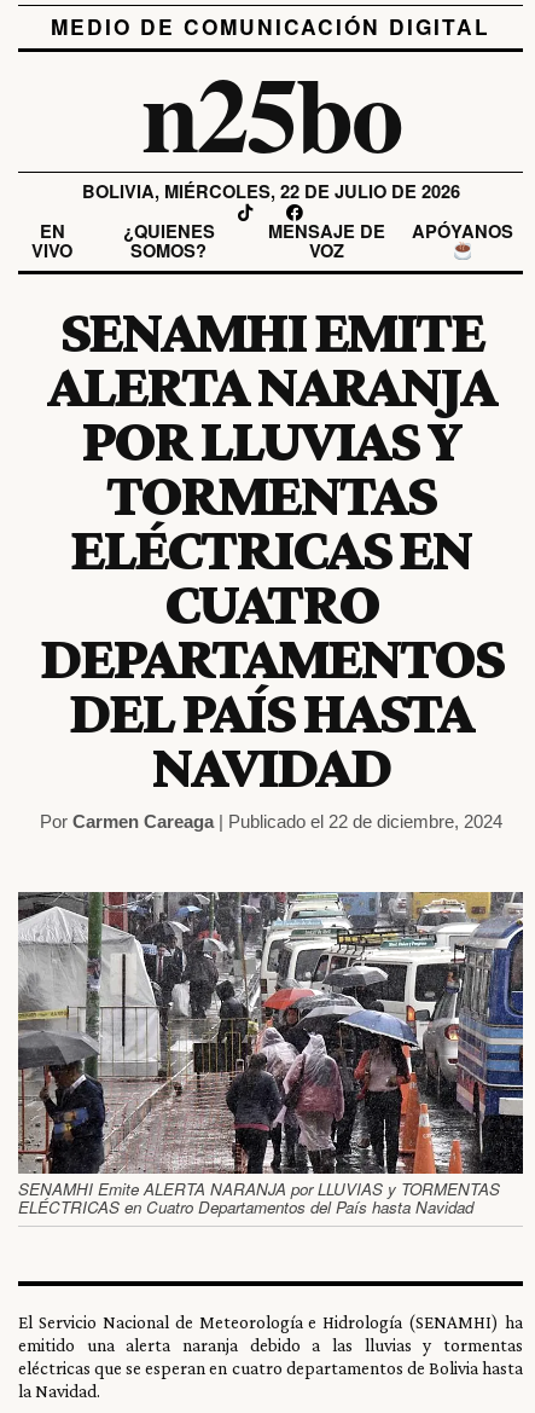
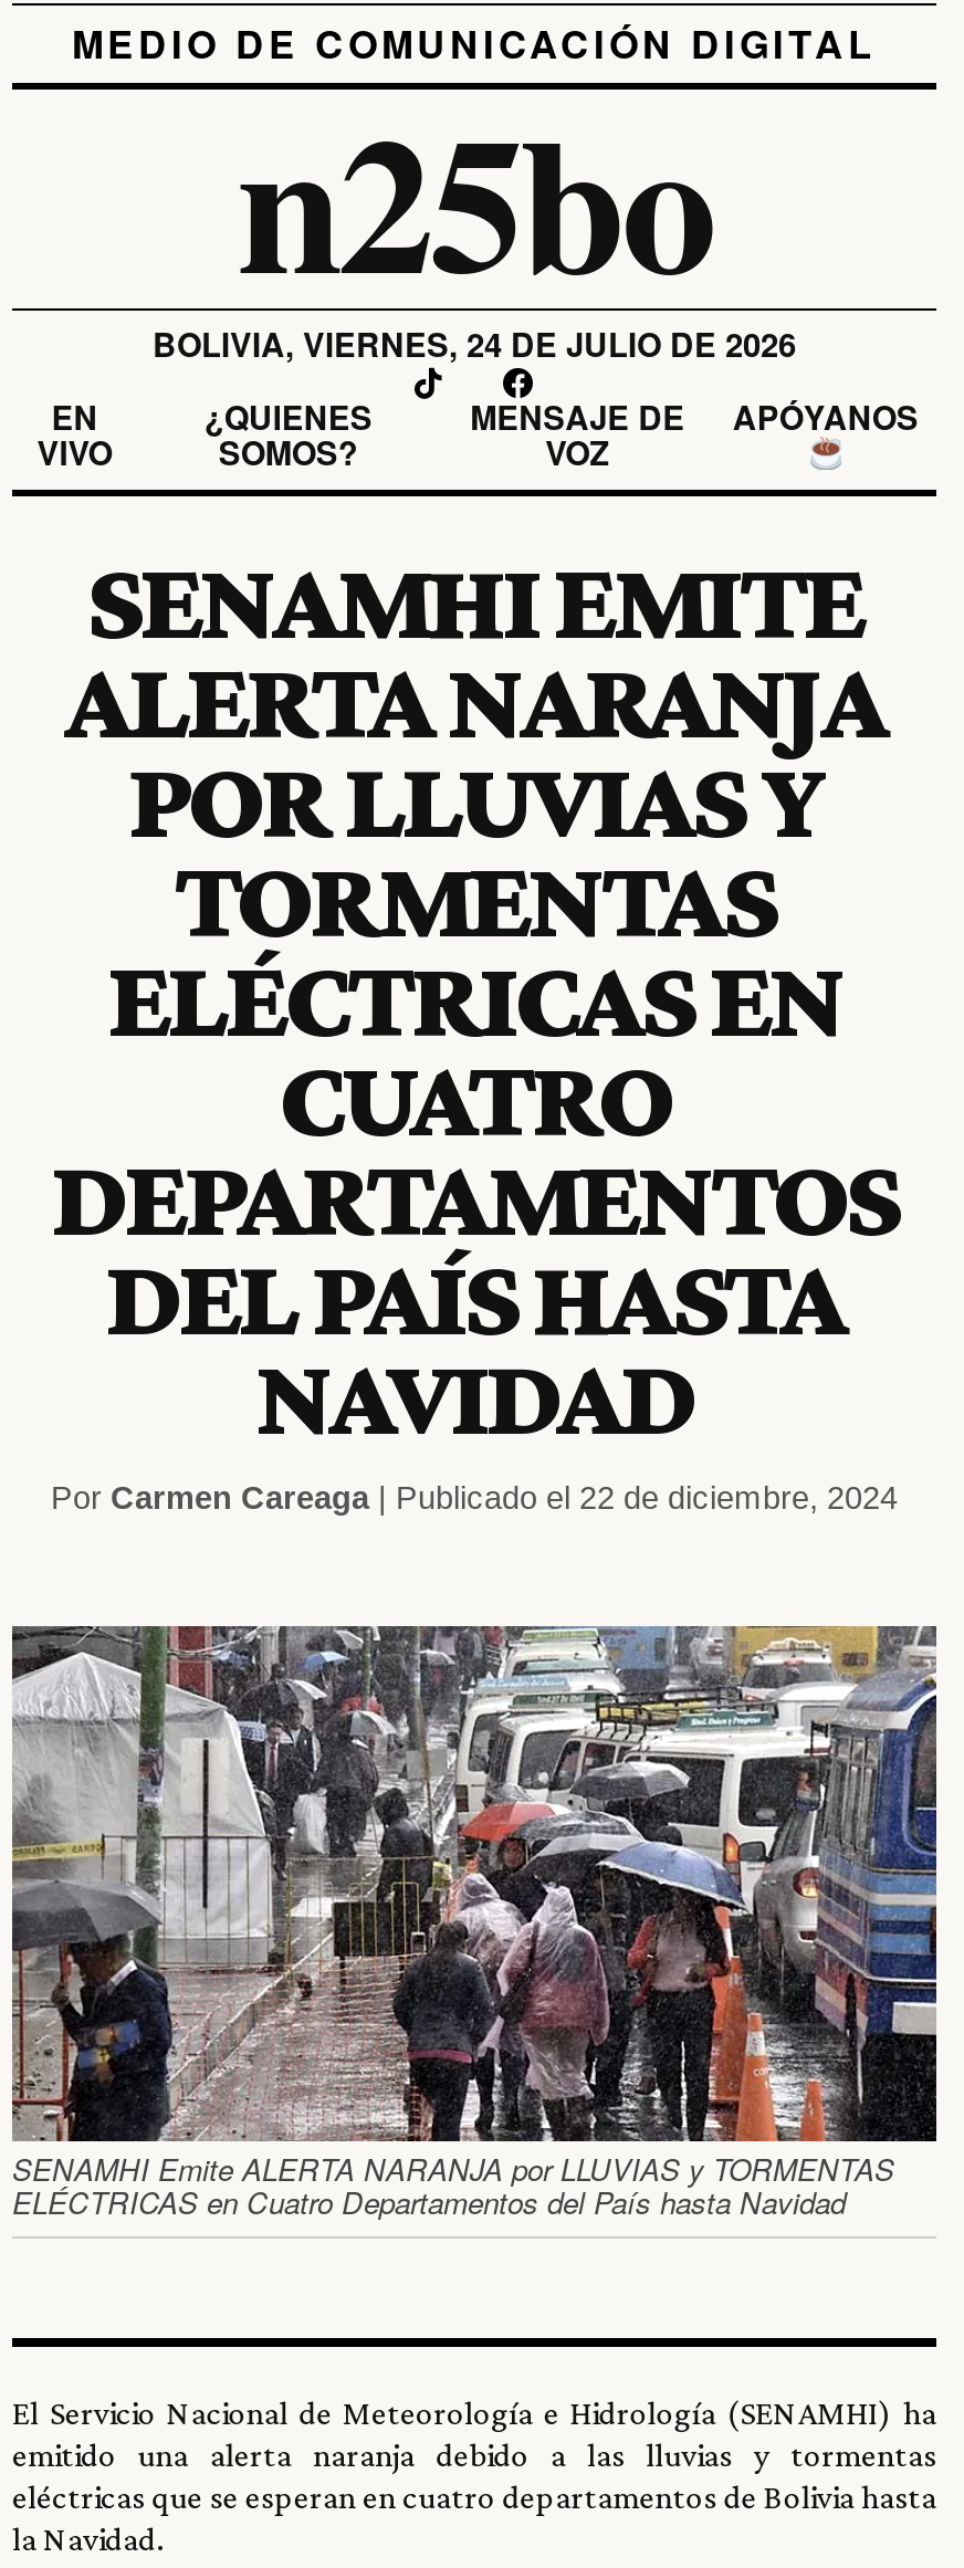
- BOLIVIA, MIÉRCOLES, 22 DE JULIO DE 2026
+ BOLIVIA, VIERNES, 24 DE JULIO DE 2026
